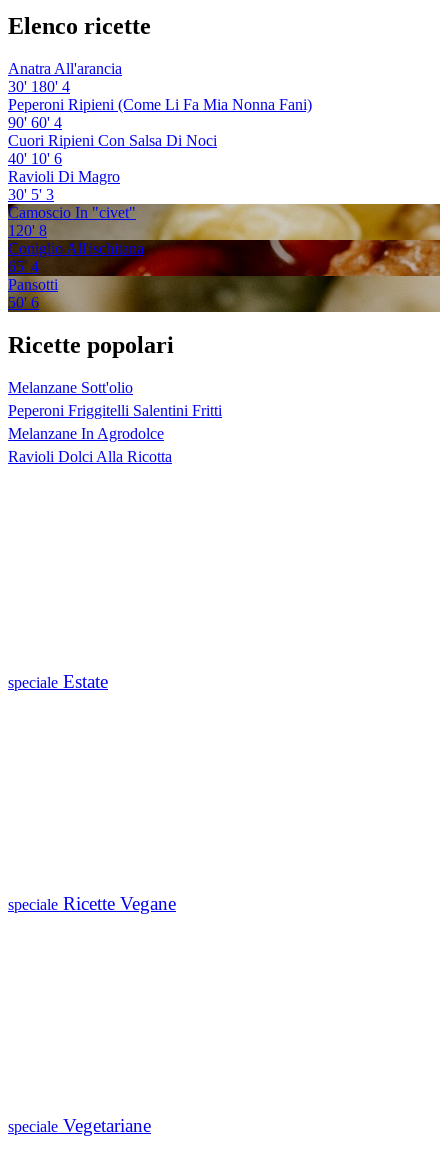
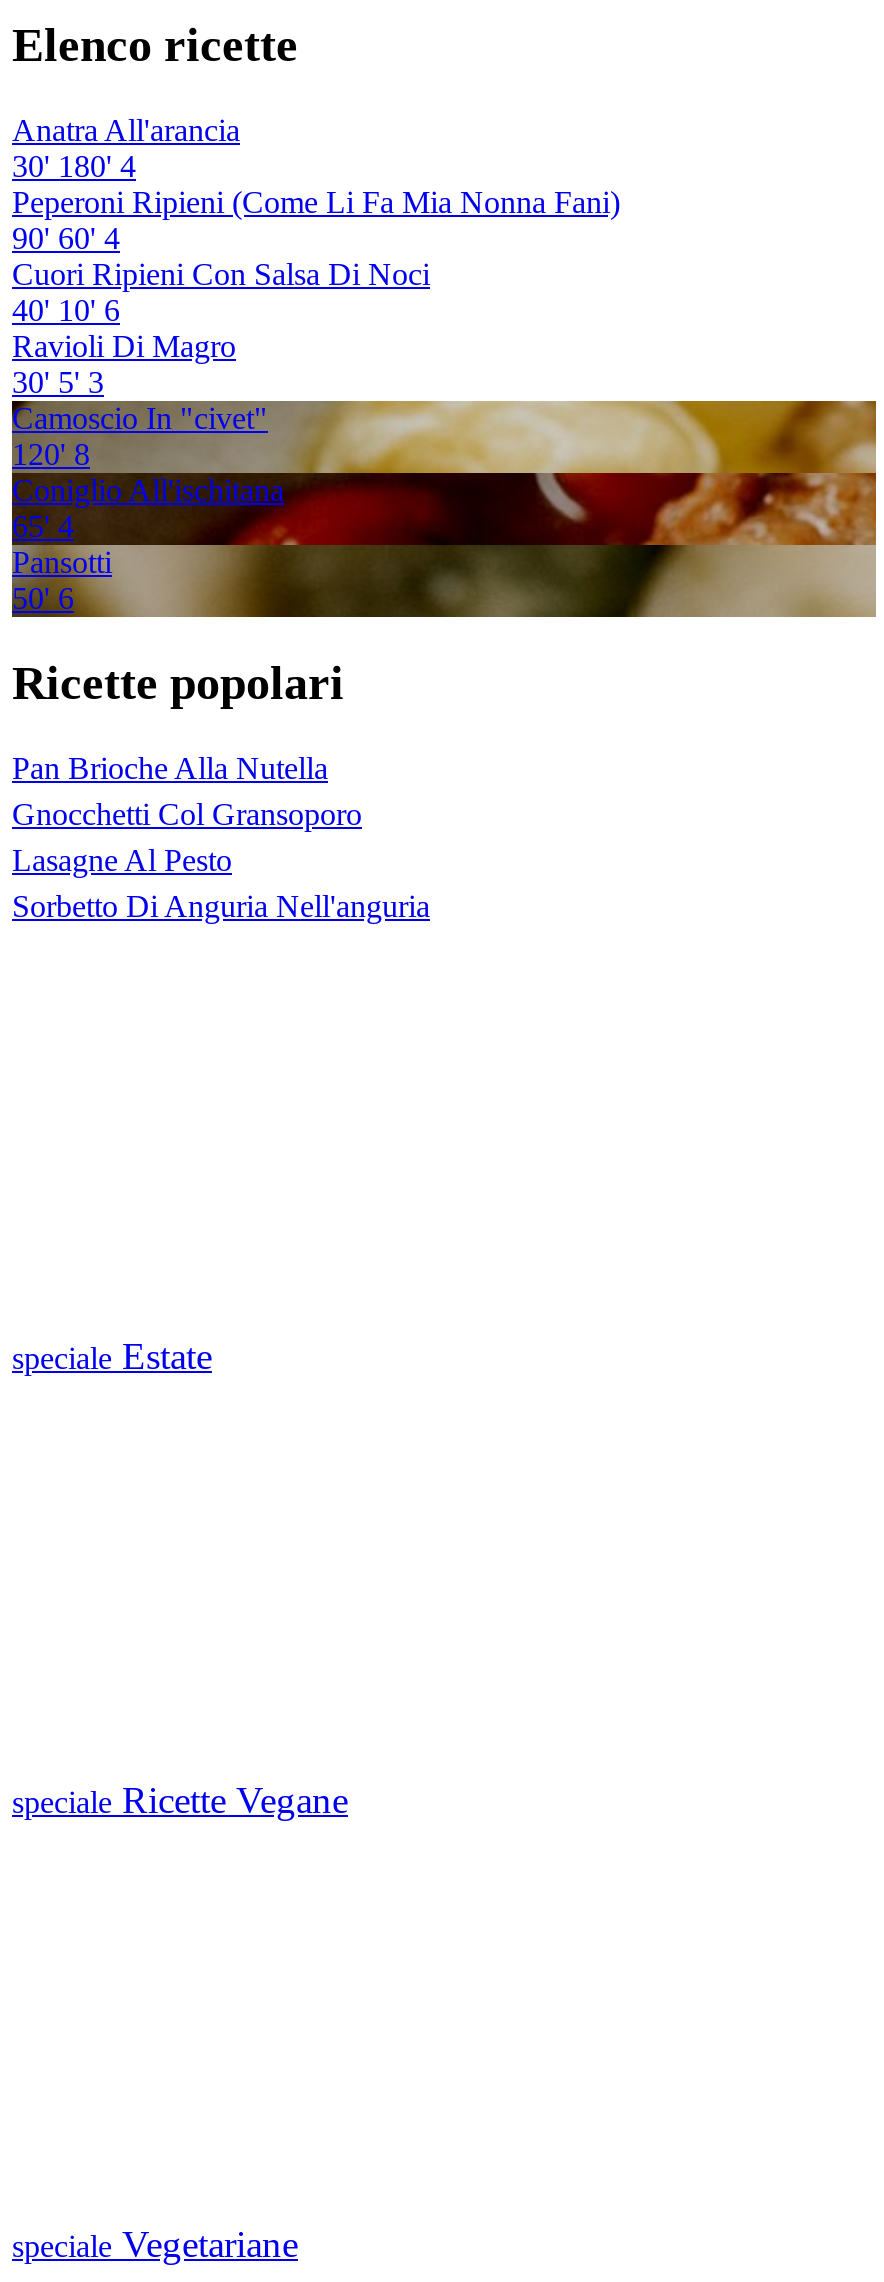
- Melanzane Sott'olio
- Peperoni Friggitelli Salentini Fritti
- Melanzane In Agrodolce
- Ravioli Dolci Alla Ricotta
+ Pan Brioche Alla Nutella
+ Gnocchetti Col Gransoporo
+ Lasagne Al Pesto
+ Sorbetto Di Anguria Nell'anguria
